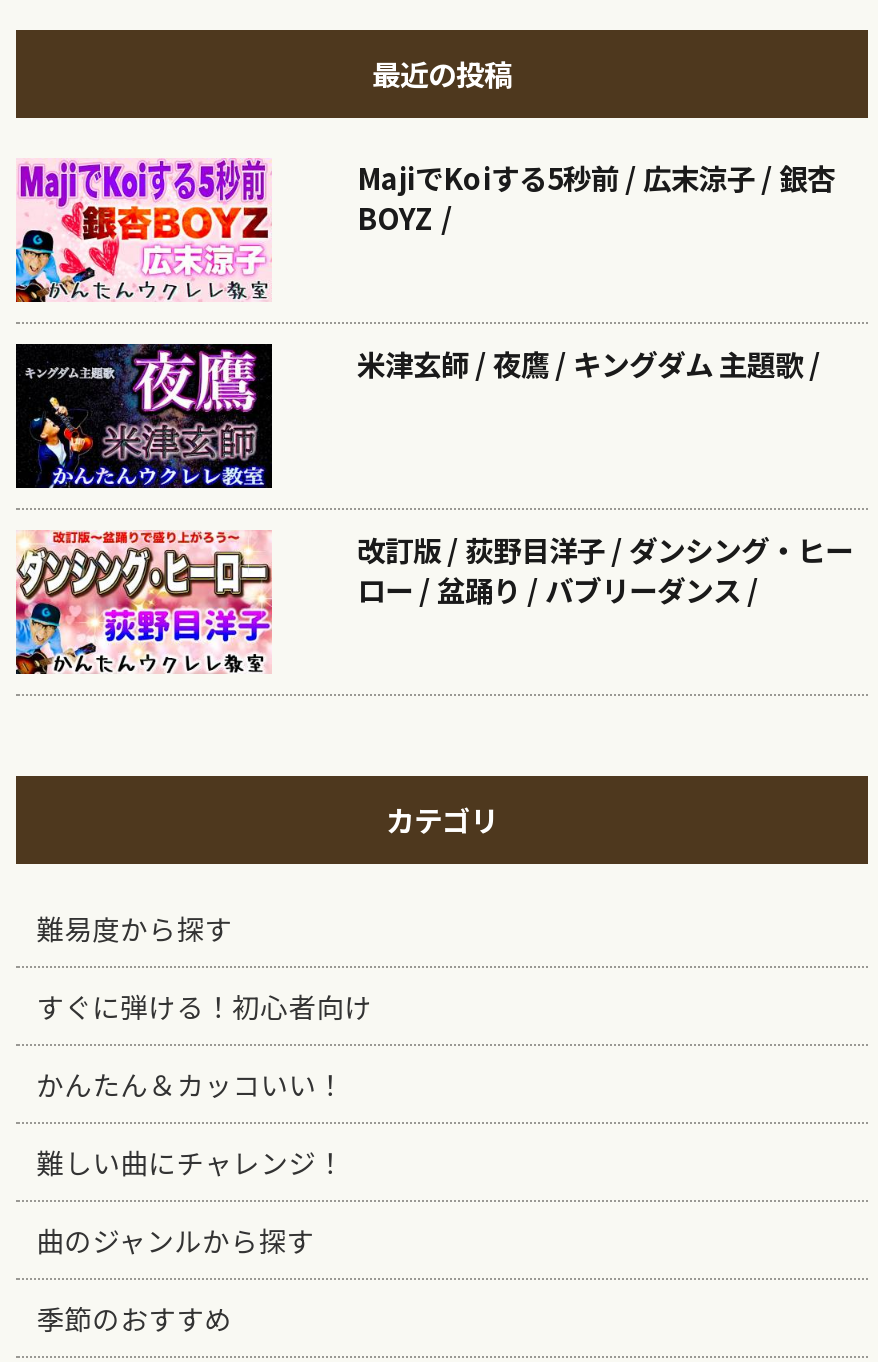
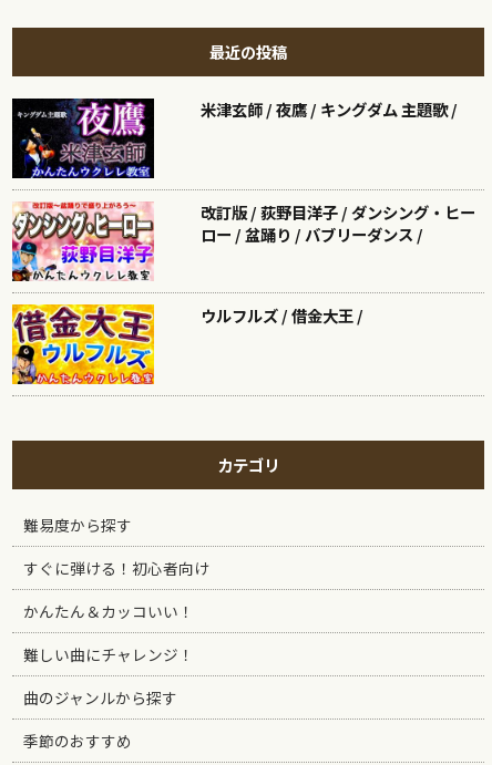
- [image]

- MajiでKoiする5秒前 / 広末涼子 / 銀杏
- BOYZ /

moved up: 米津玄師 / 夜鷹 / キングダム 主題歌 / | 改訂版 / 荻野目洋子 / ダンシング・ヒー | ロー / 盆踊り / バブリーダンス /

+ [image]

+ ウルフルズ / 借金大王 /
